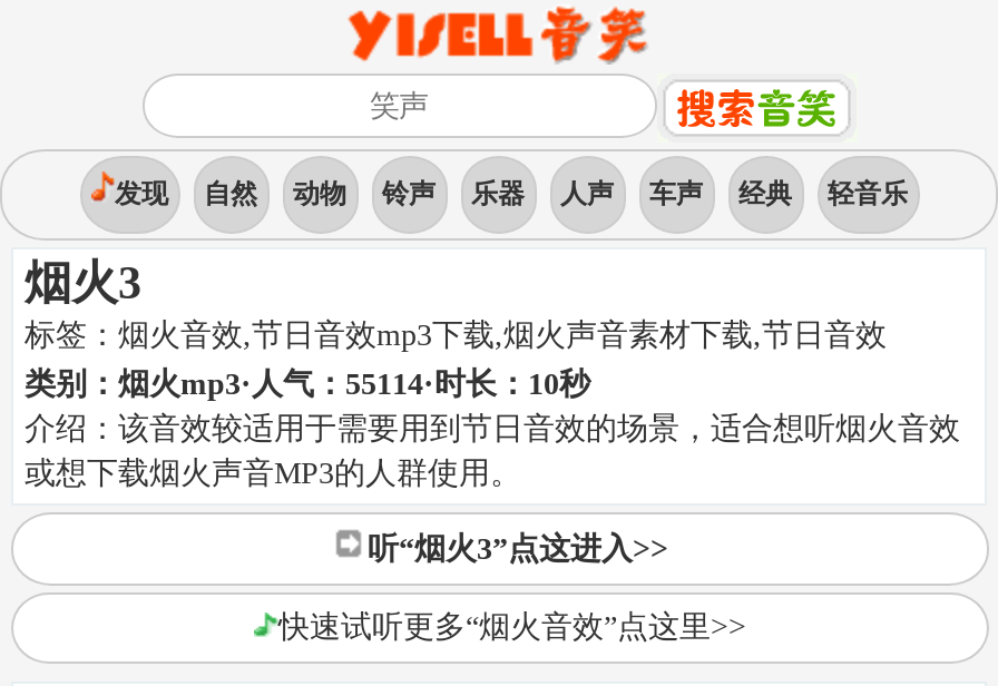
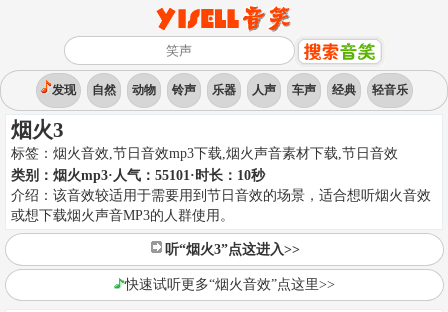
- 类别：烟火mp3·人气：55114·时长：10秒
+ 类别：烟火mp3·人气：55101·时长：10秒
